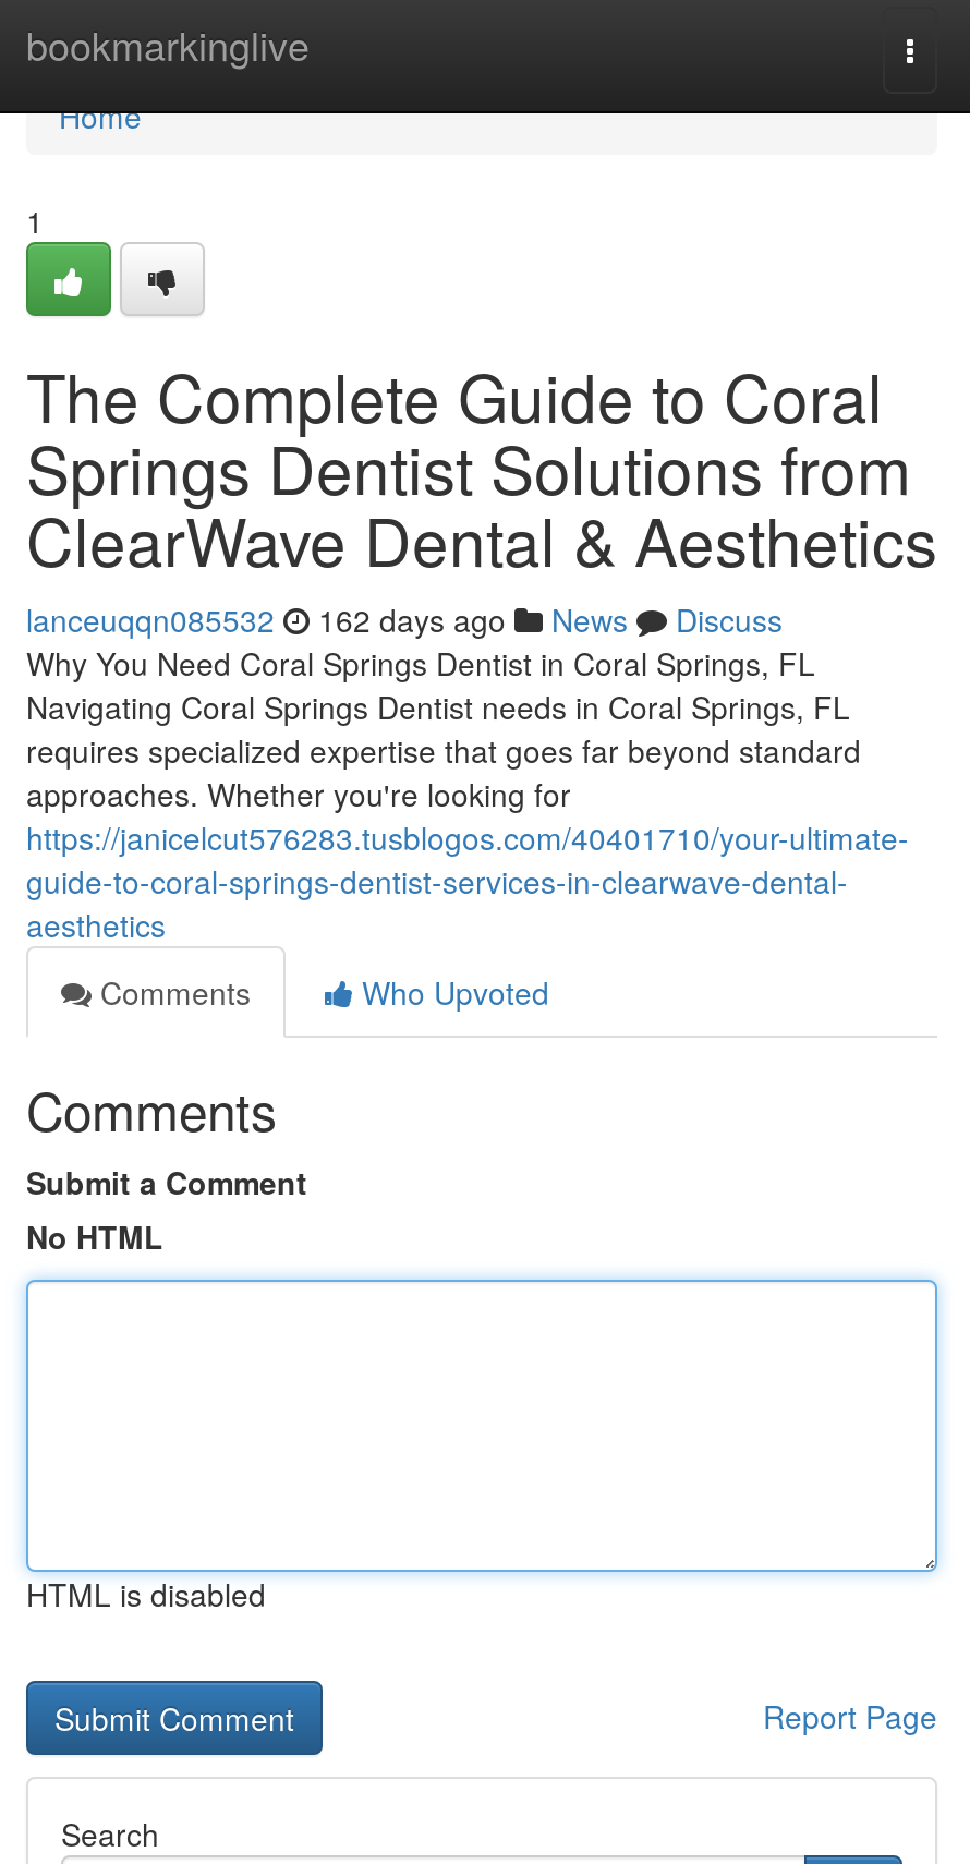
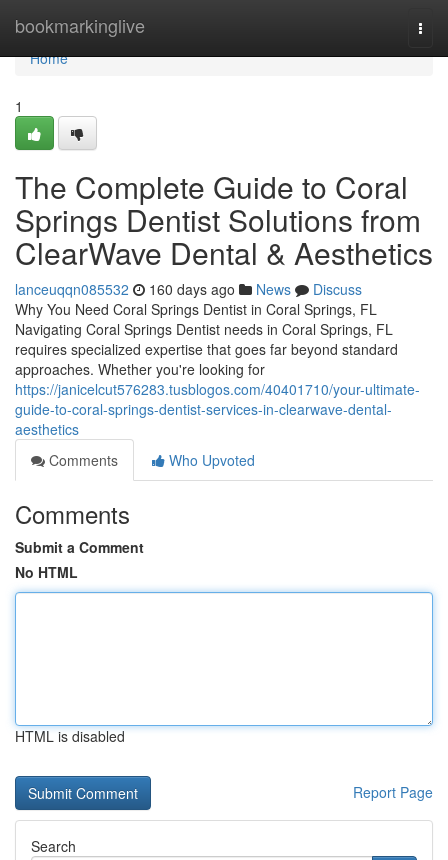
- lanceuqqn085532 162 days ago News Discuss
+ lanceuqqn085532 160 days ago News Discuss
